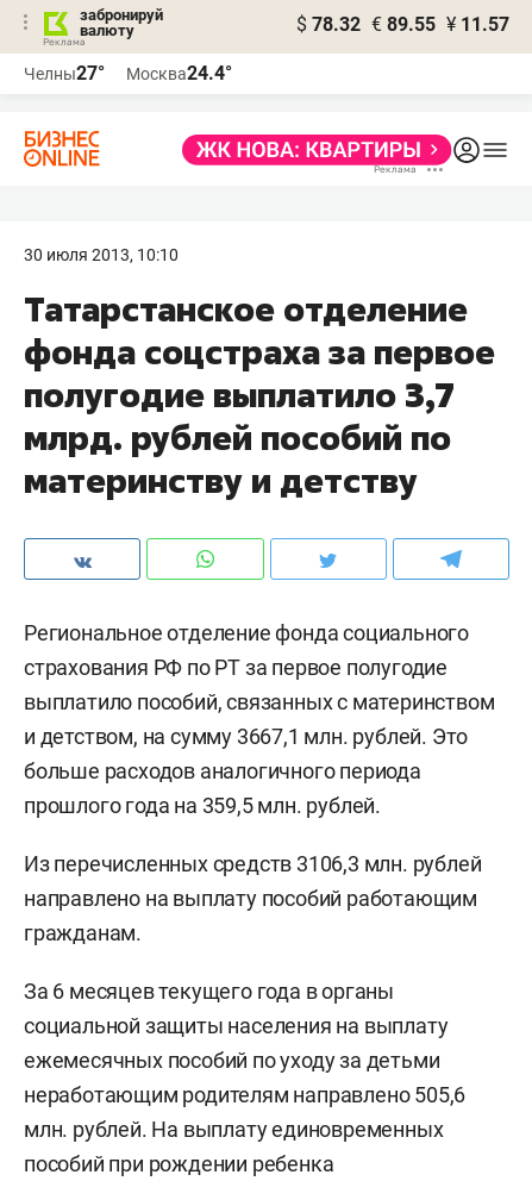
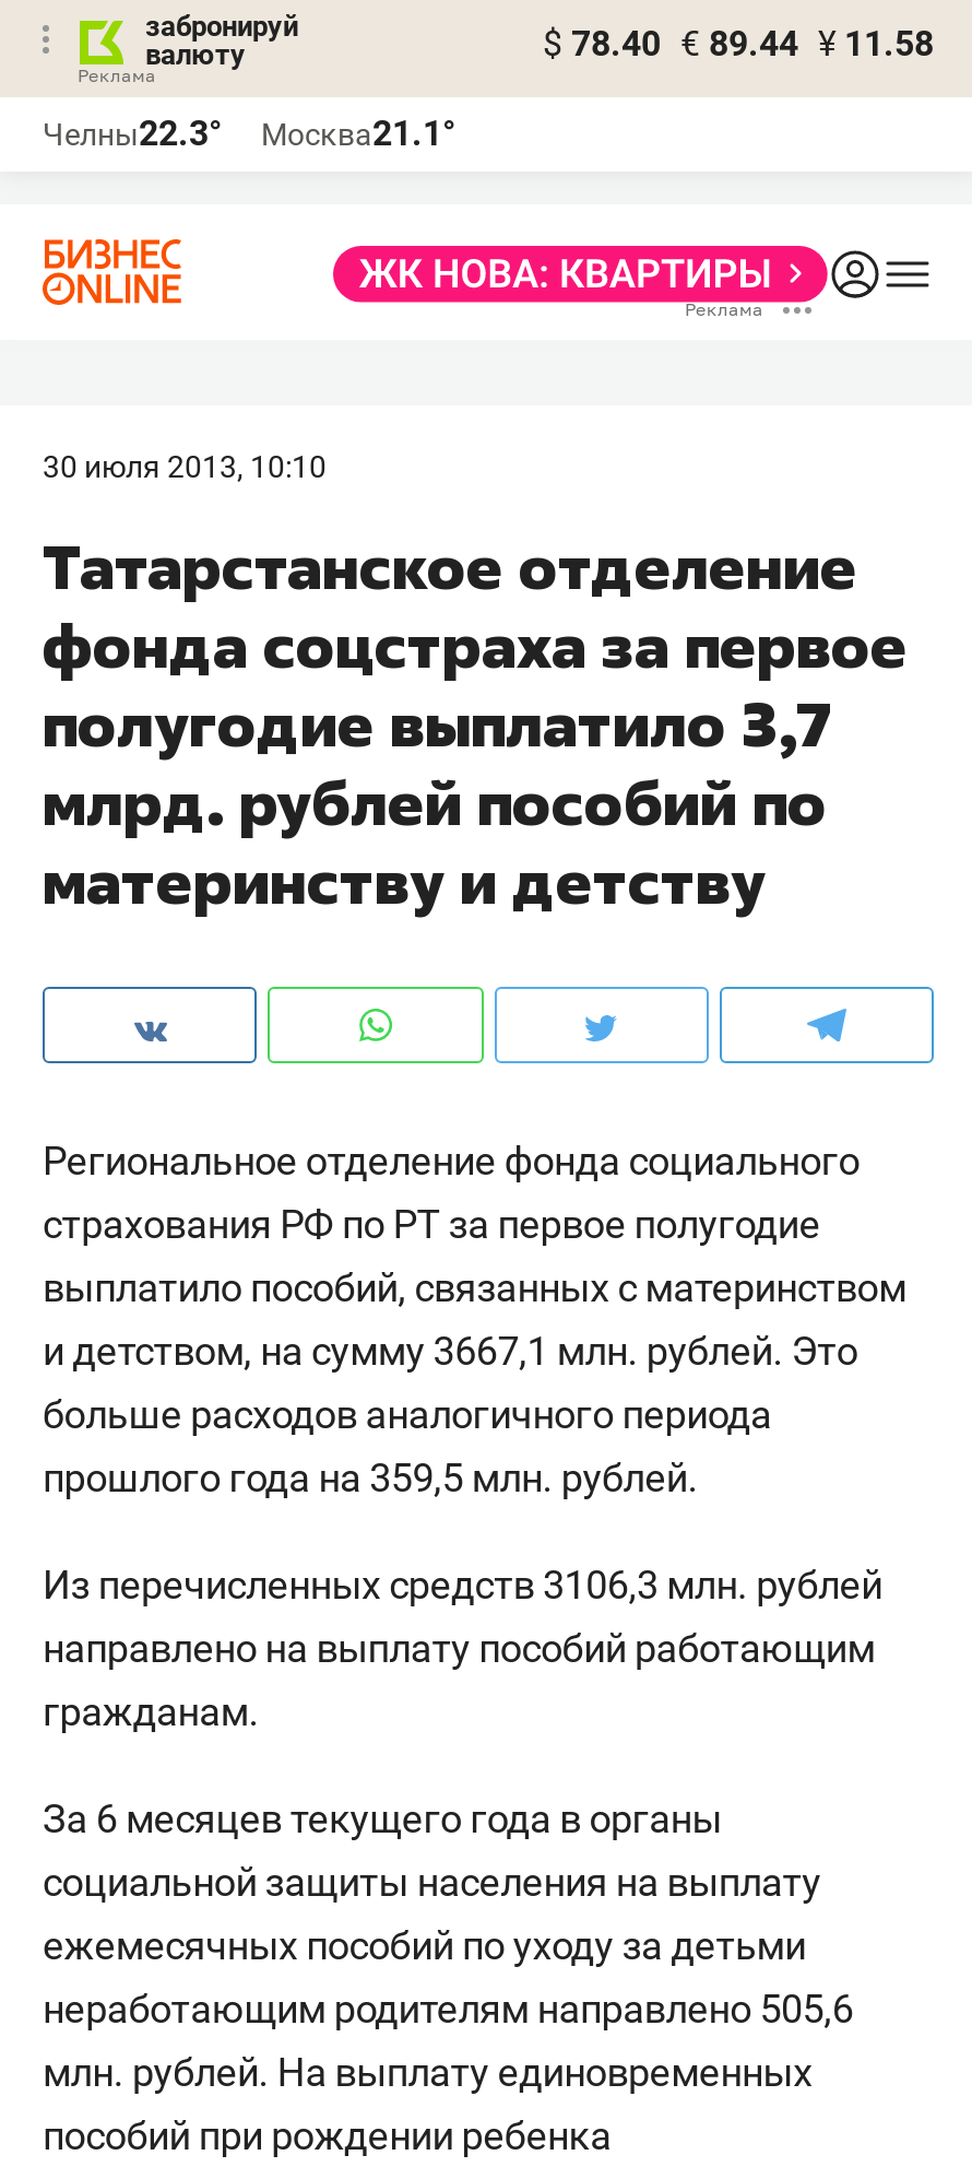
- $ 78.32 € 89.55 ¥ 11.57
+ $ 78.40 € 89.44 ¥ 11.58

- Челны27°
+ Челны22.3°

- Москва24.4°
+ Москва21.1°
